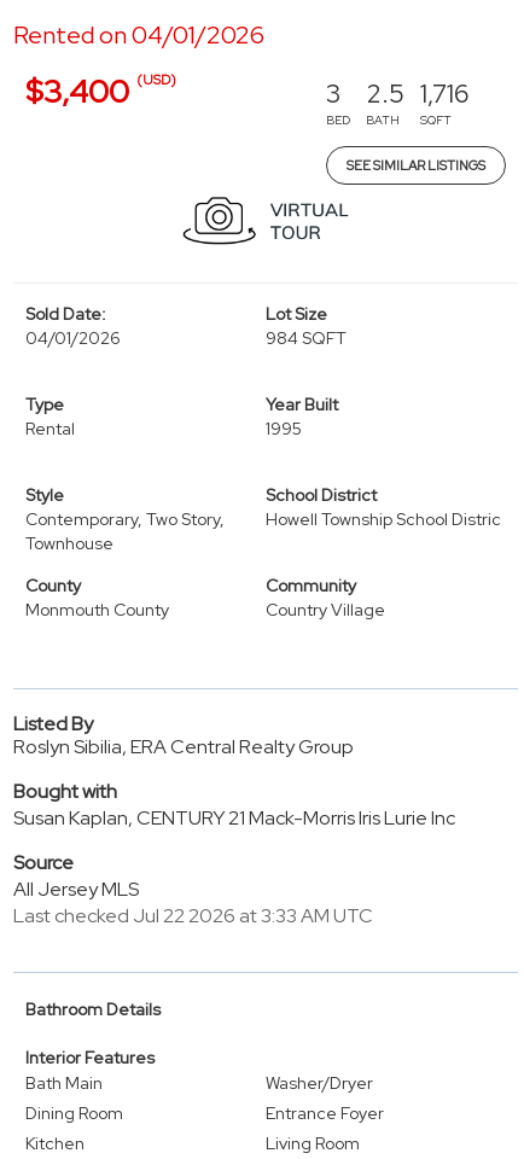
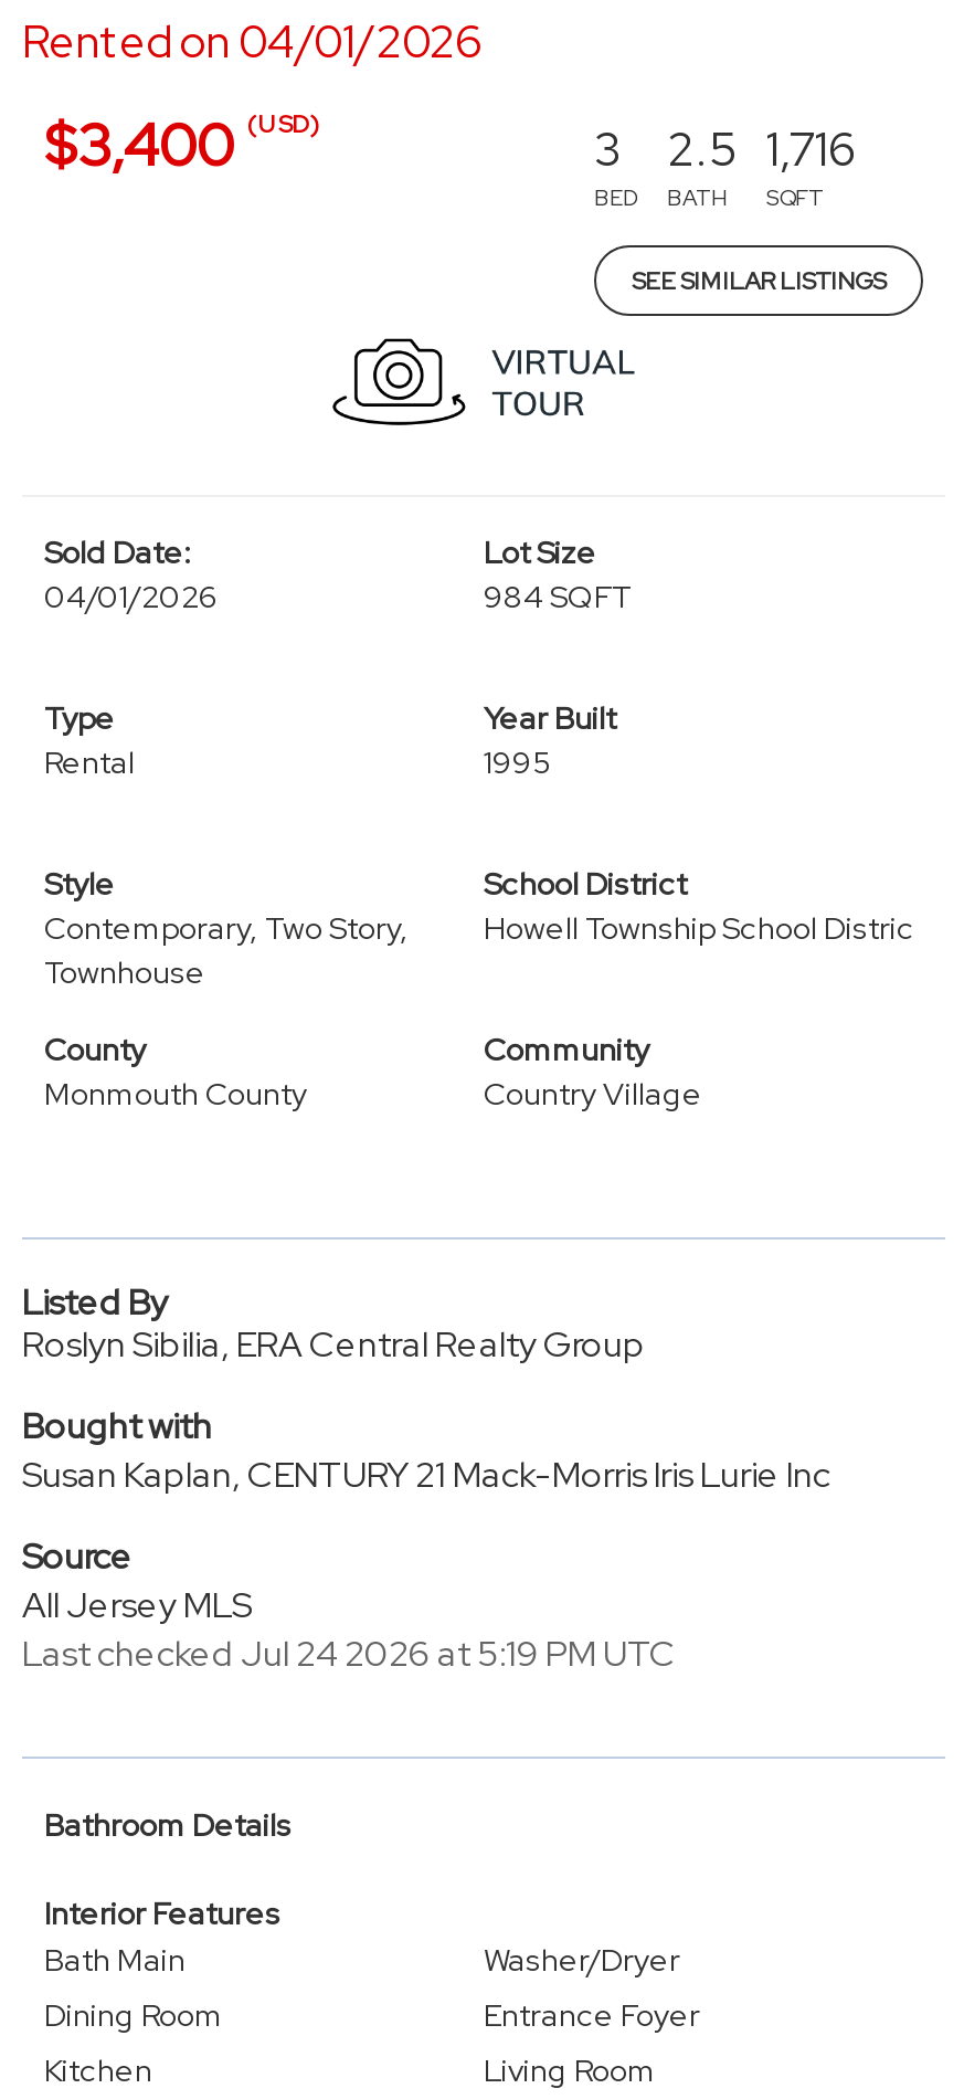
- Last checked Jul 22 2026 at 3:33 AM UTC
+ Last checked Jul 24 2026 at 5:19 PM UTC
